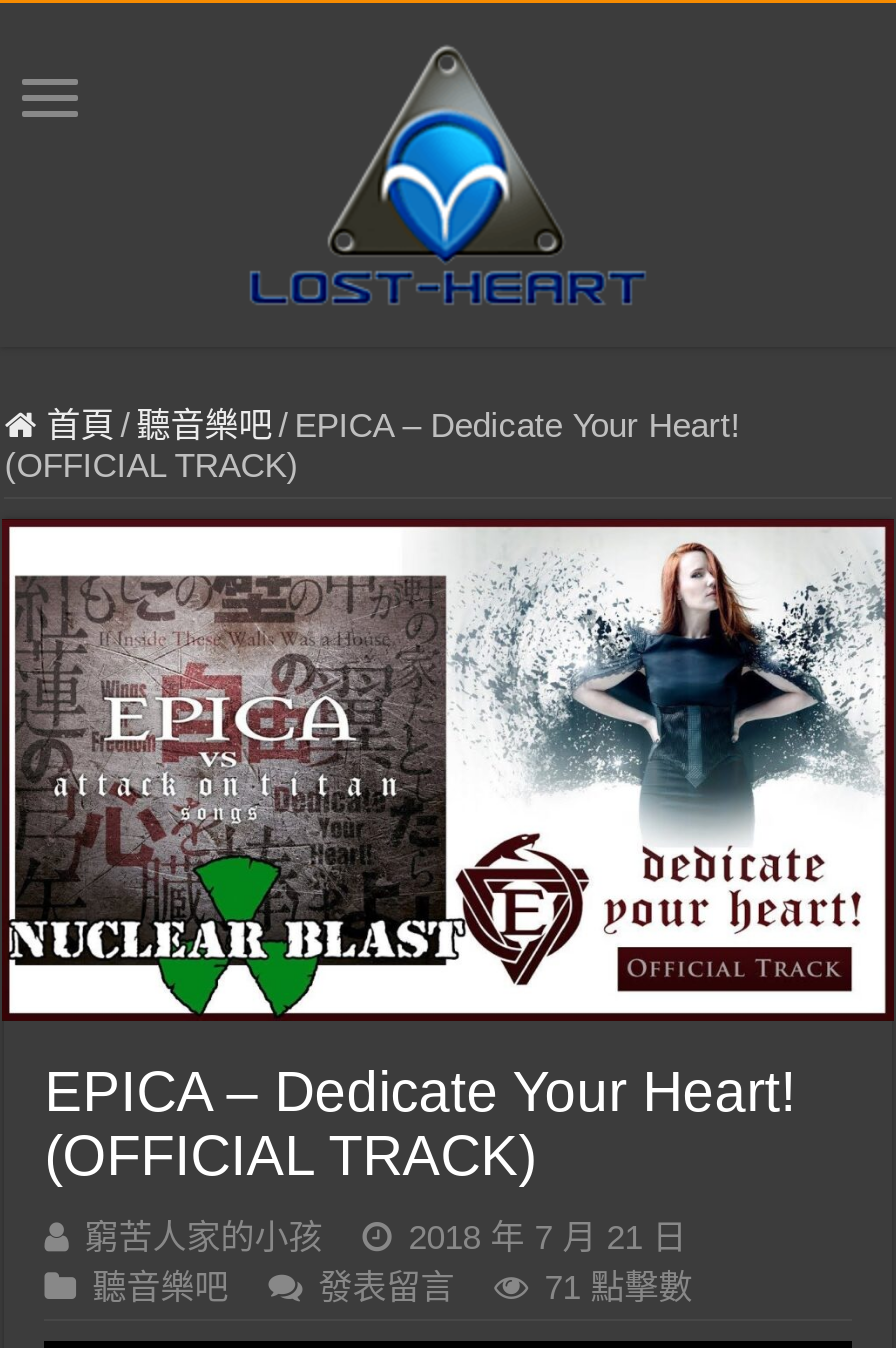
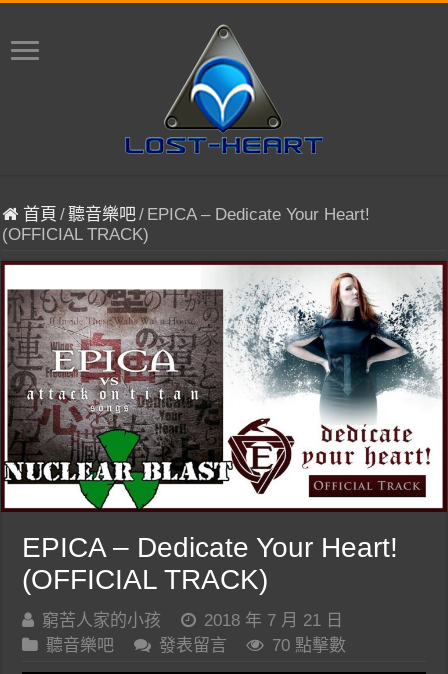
- 71 點擊數
+ 70 點擊數
